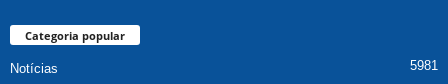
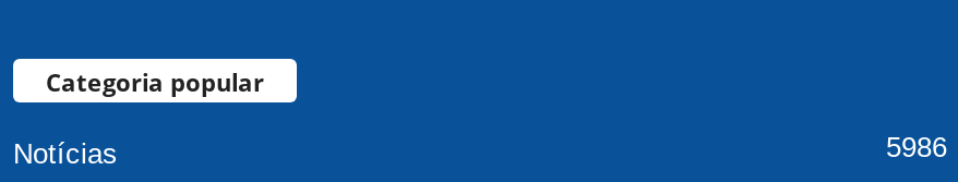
- 5981
+ 5986
